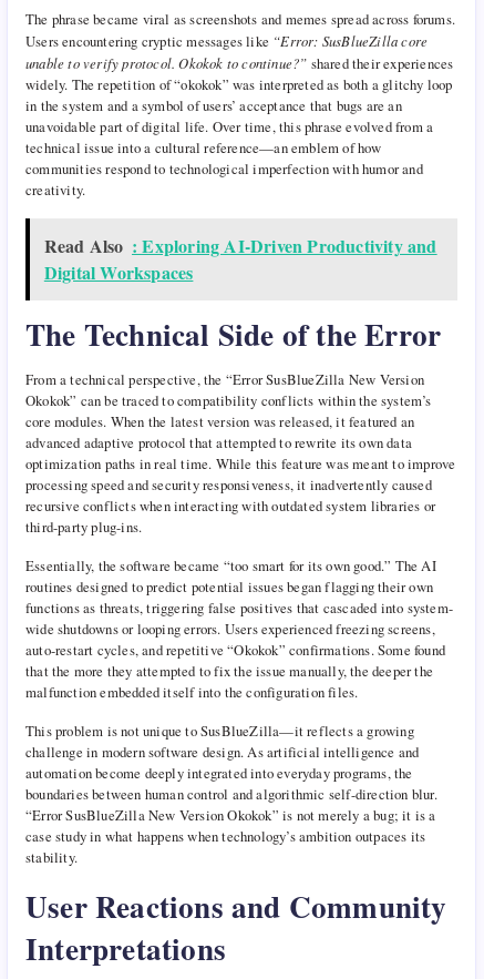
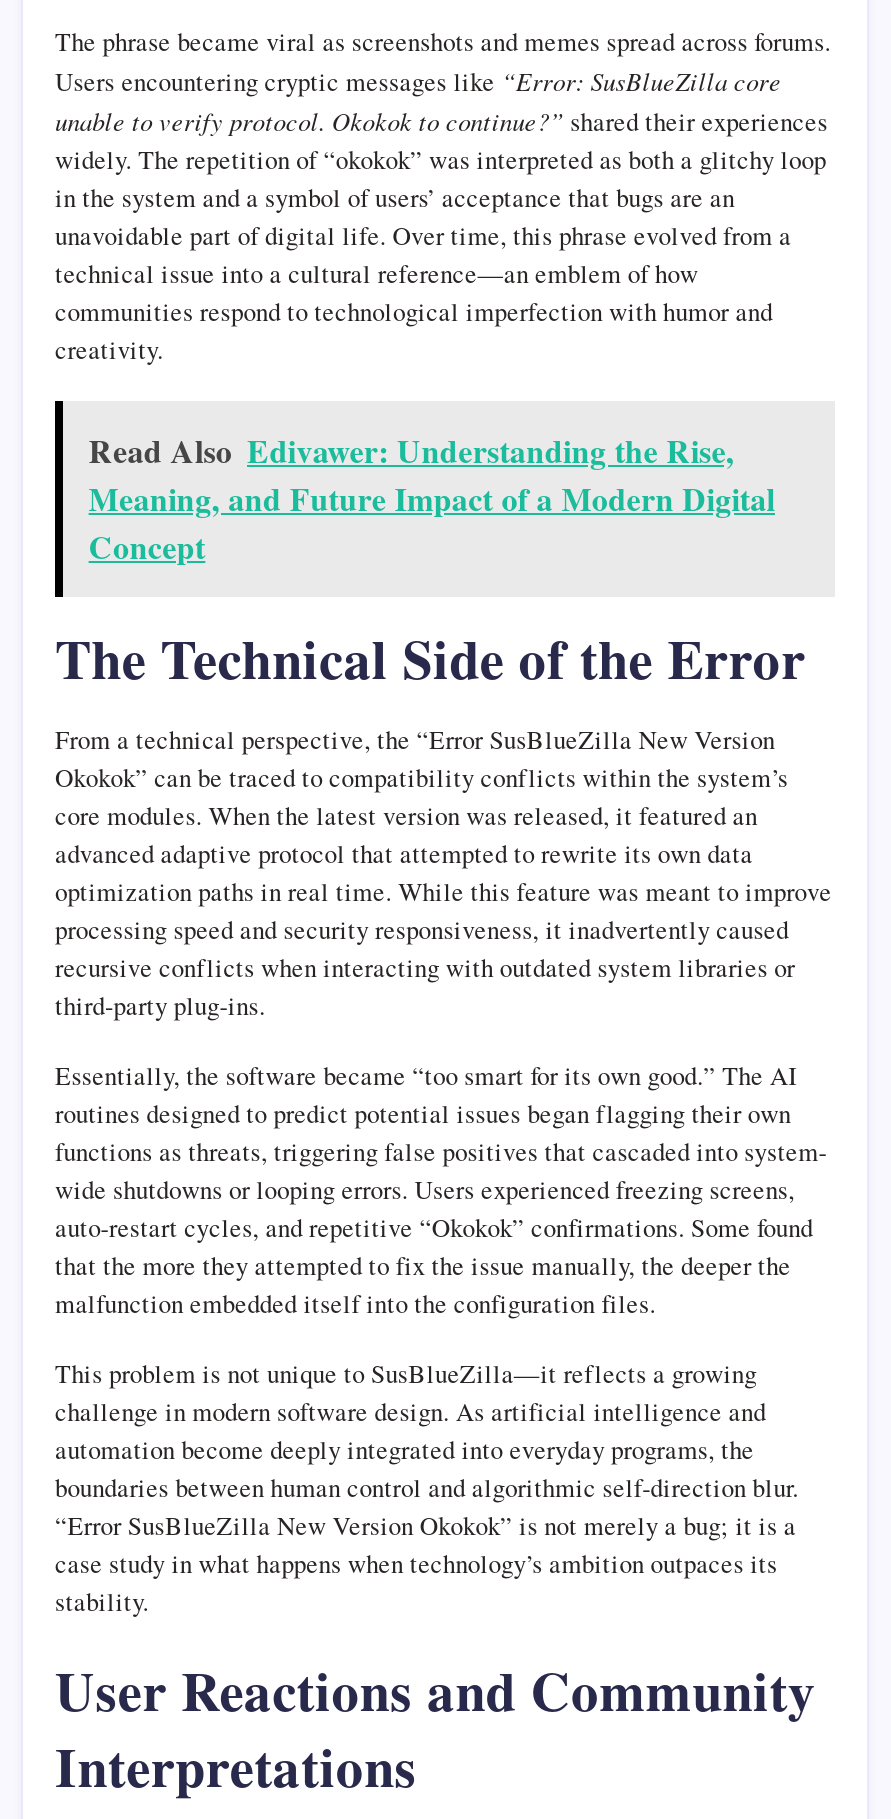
- Read Also : Exploring AI-Driven Productivity and
- Digital Workspaces
+ Read Also Edivawer: Understanding the Rise,
+ Meaning, and Future Impact of a Modern Digital
+ Concept
